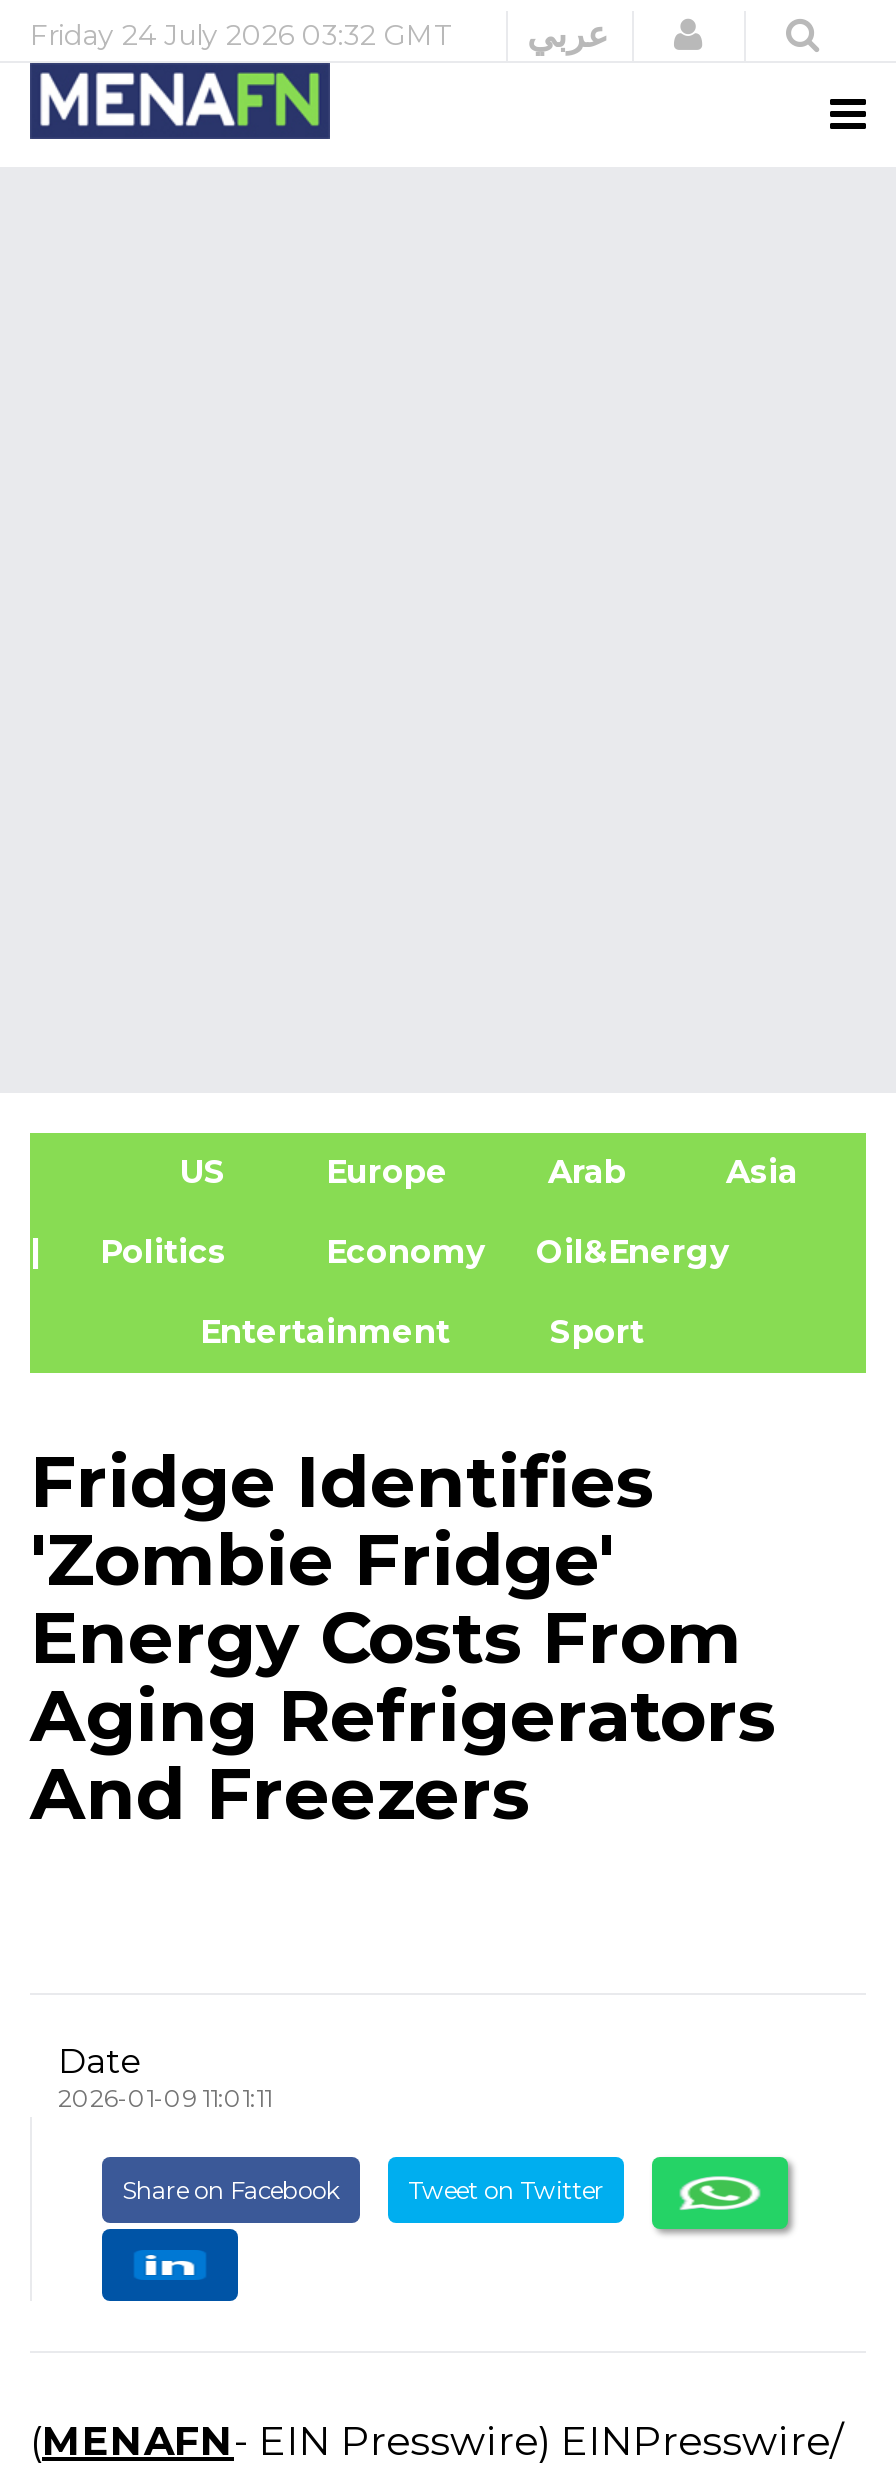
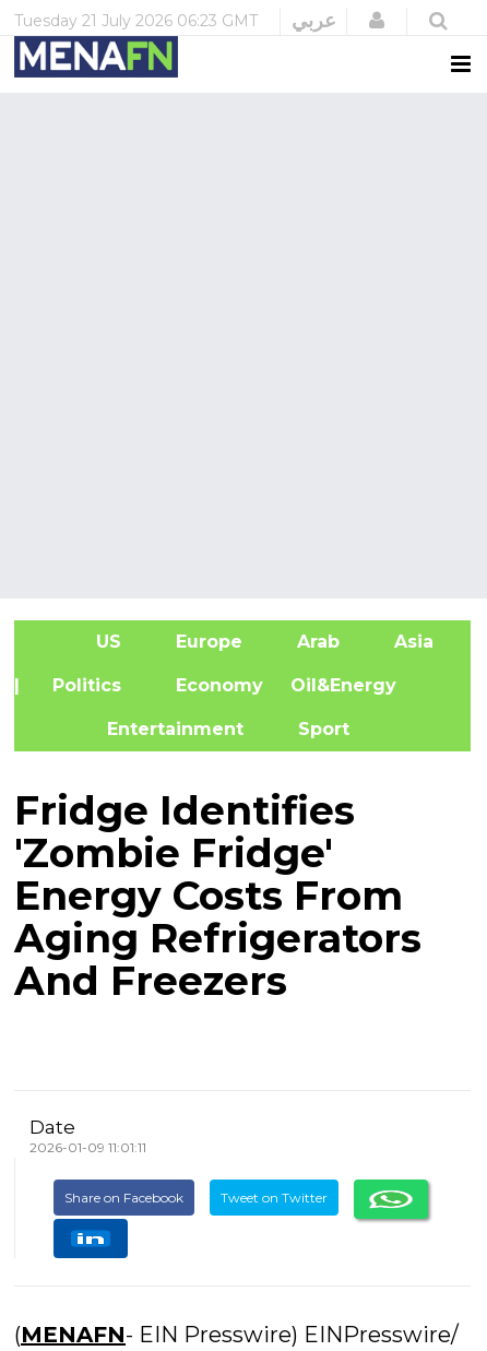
- Friday 24 July 2026 03:32 GMT
+ Tuesday 21 July 2026 06:23 GMT
